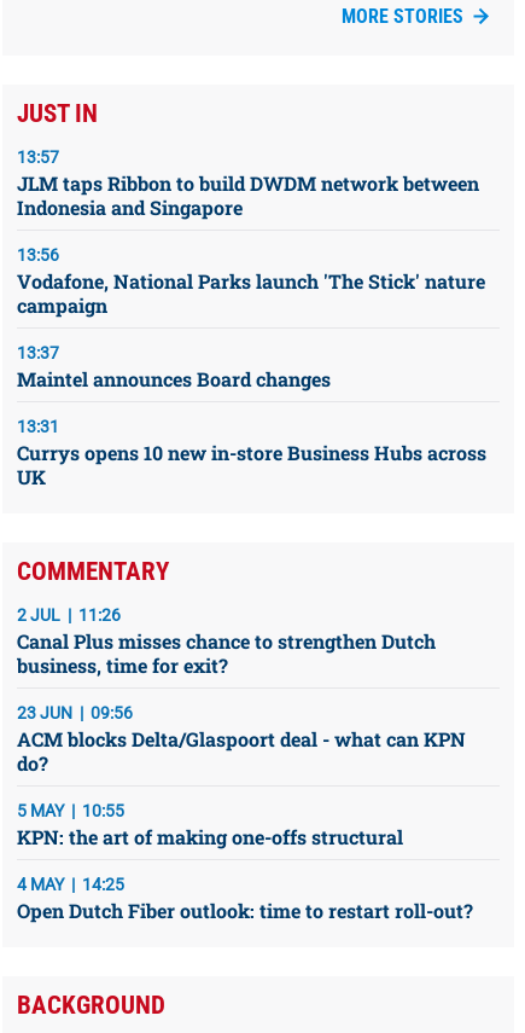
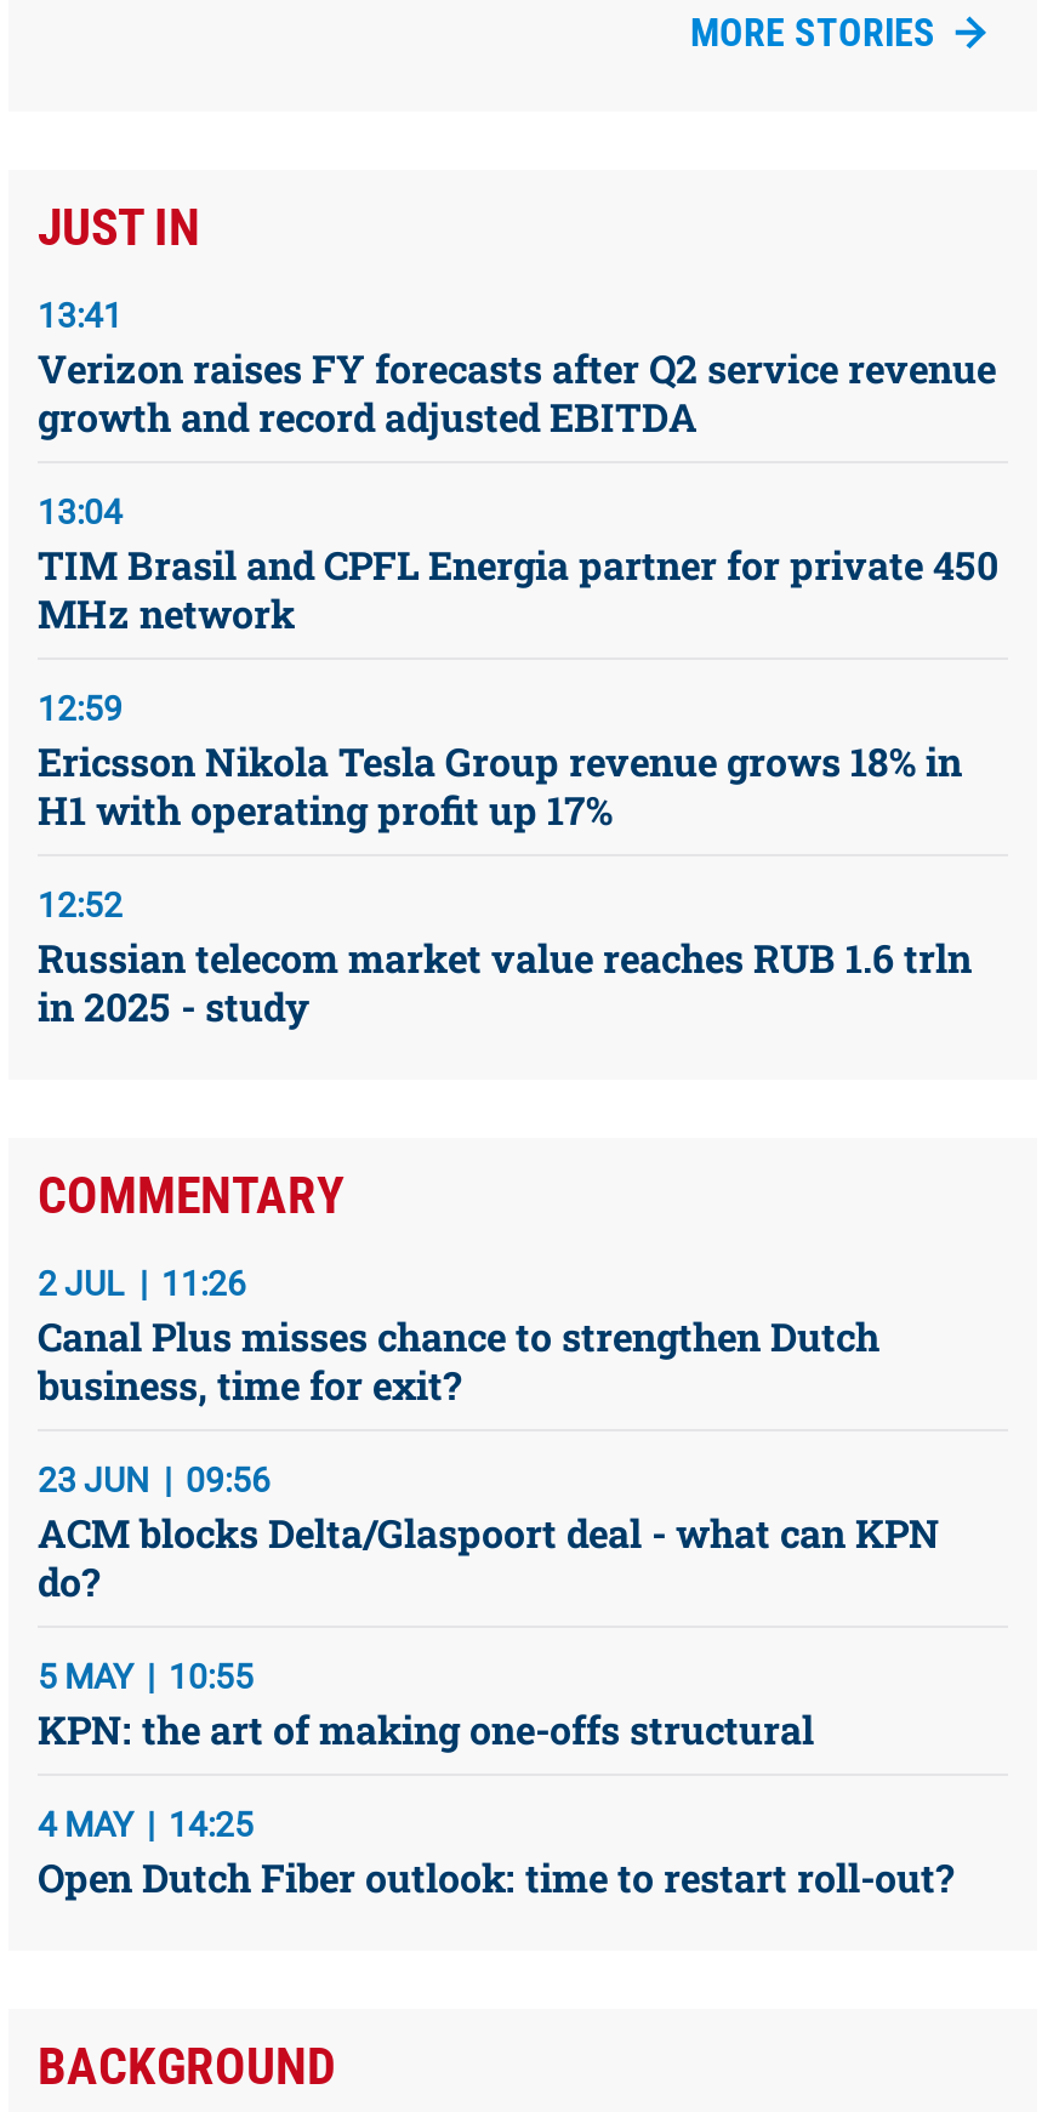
- 13:57
- JLM taps Ribbon to build DWDM network between
- Indonesia and Singapore
+ 13:41
+ Verizon raises FY forecasts after Q2 service revenue
+ growth and record adjusted EBITDA

- 13:56
- Vodafone, National Parks launch 'The Stick' nature
- campaign
+ 13:04
+ TIM Brasil and CPFL Energia partner for private 450
+ MHz network

- 13:37
- Maintel announces Board changes
+ 12:59
+ Ericsson Nikola Tesla Group revenue grows 18% in
+ H1 with operating profit up 17%

- 13:31
- Currys opens 10 new in-store Business Hubs across
- UK
+ 12:52
+ Russian telecom market value reaches RUB 1.6 trln
+ in 2025 - study
